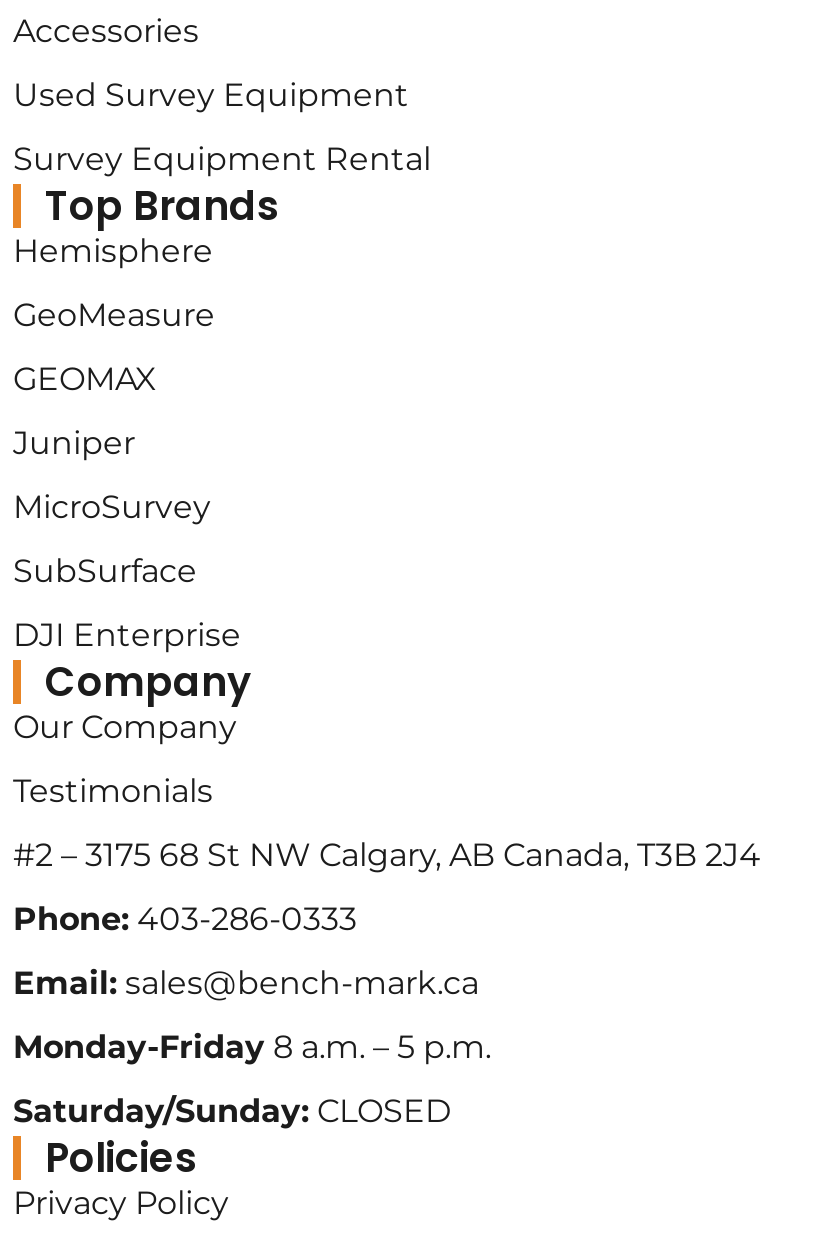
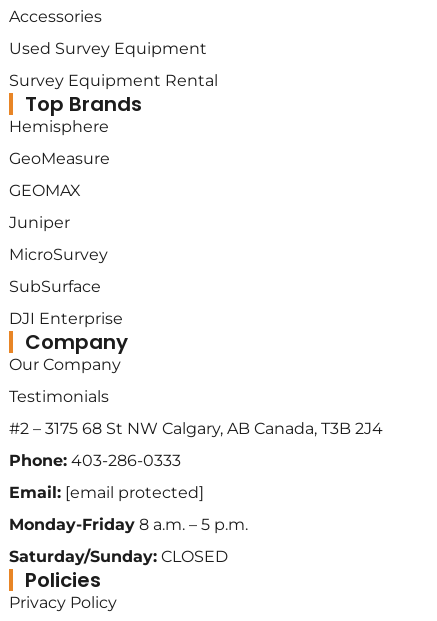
- Email: sales@bench-mark.ca
+ Email: [email protected]
